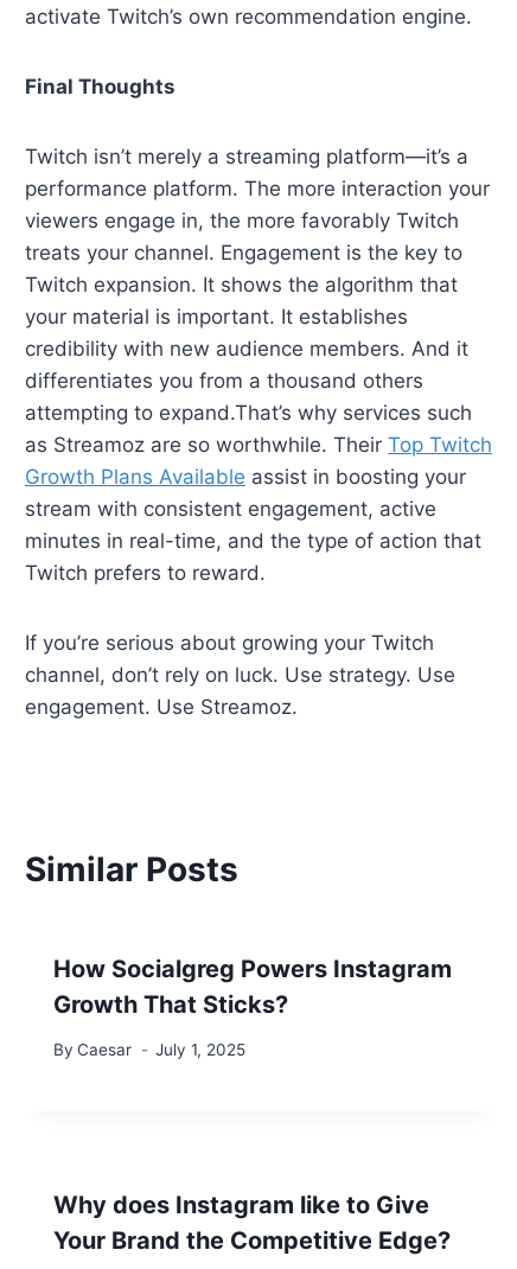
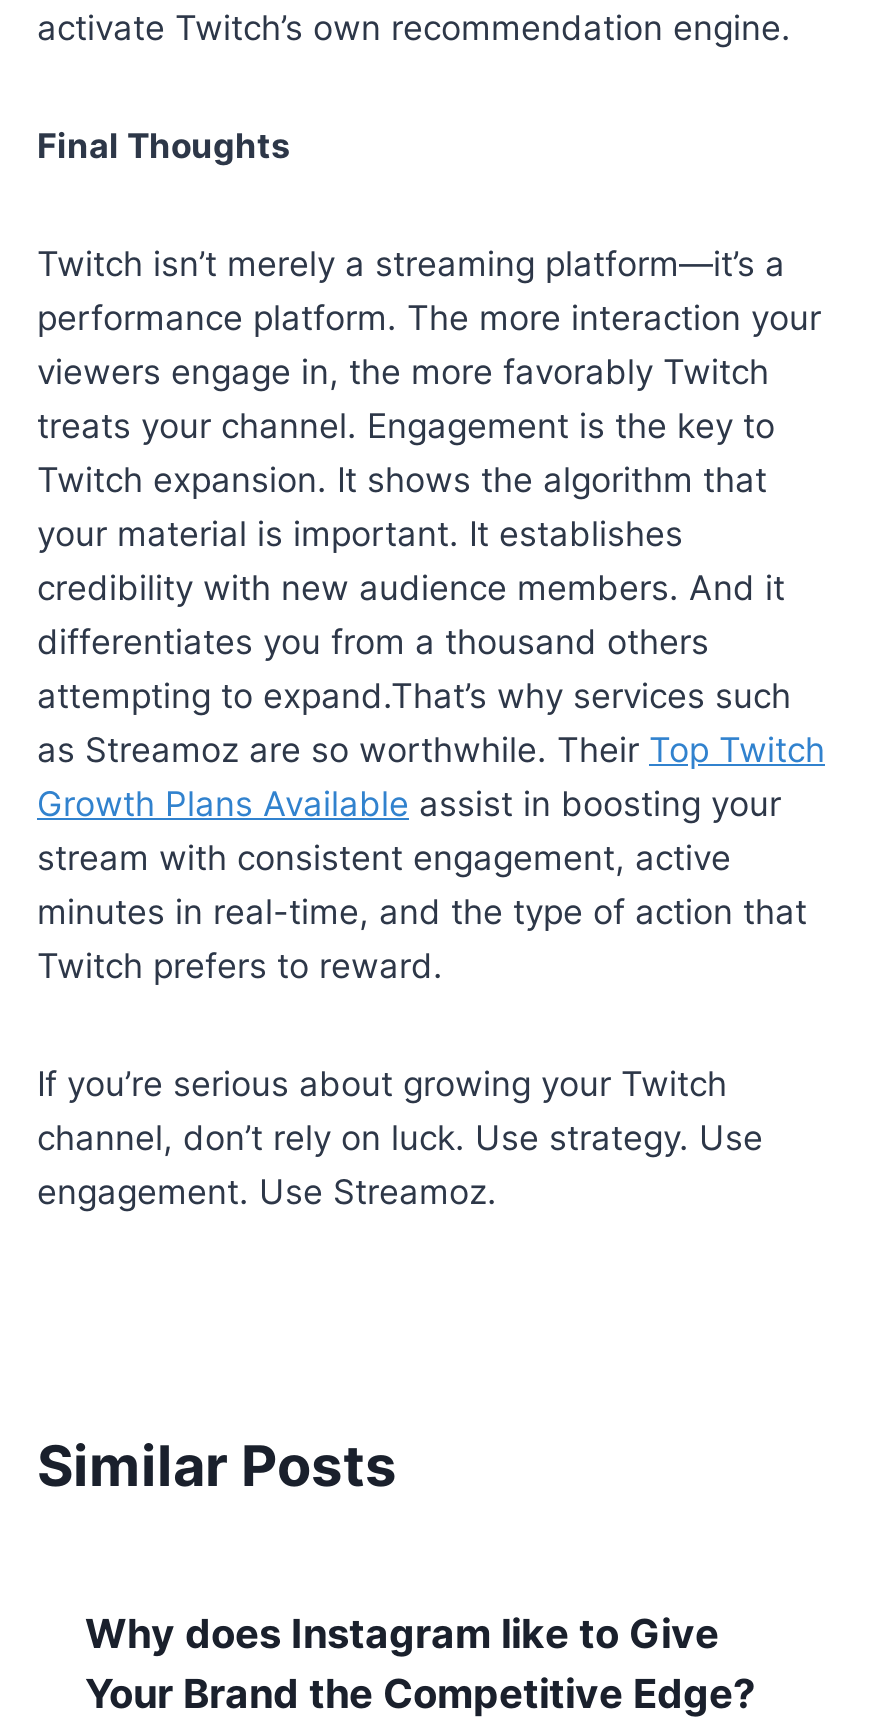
- How Socialgreg Powers Instagram
- Growth That Sticks?
- By Caesar
- July 1, 2025
